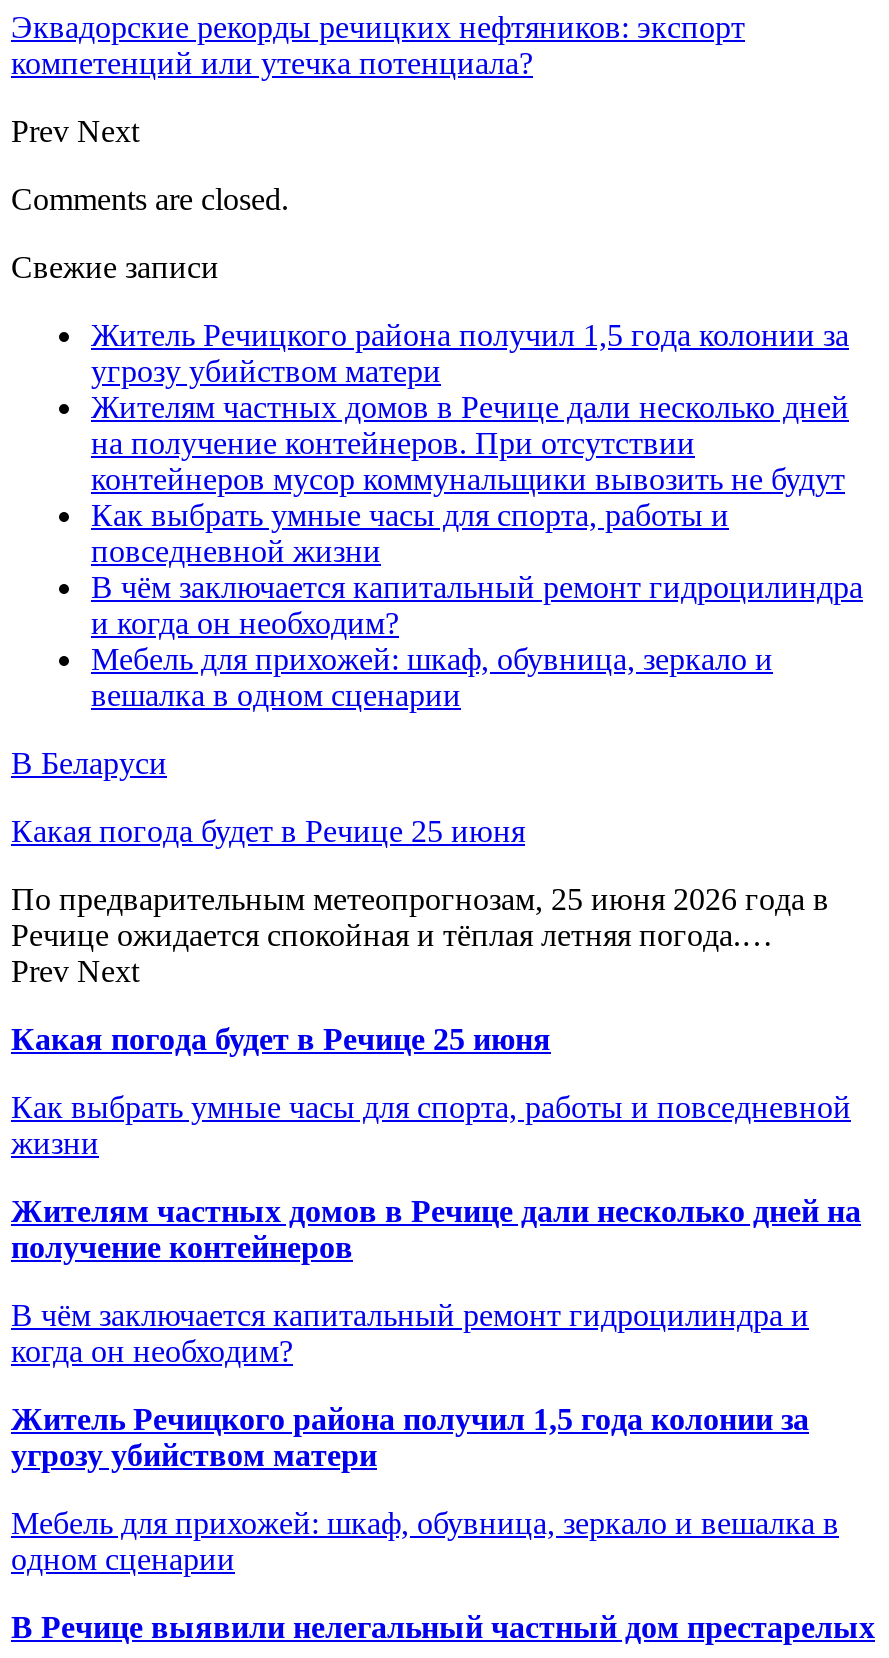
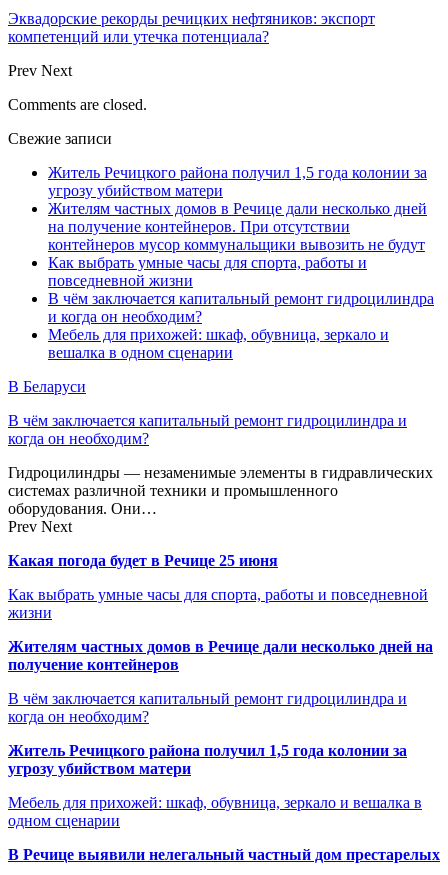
- Какая погода будет в Речице 25 июня
+ В чём заключается капитальный ремонт гидроцилиндра и
+ когда он необходим?

- По предварительным метеопрогнозам, 25 июня 2026 года в
- Речице ожидается спокойная и тёплая летняя погода.…
+ Гидроцилиндры — незаменимые элементы в гидравлических
+ системах различной техники и промышленного
+ оборудования. Они…
